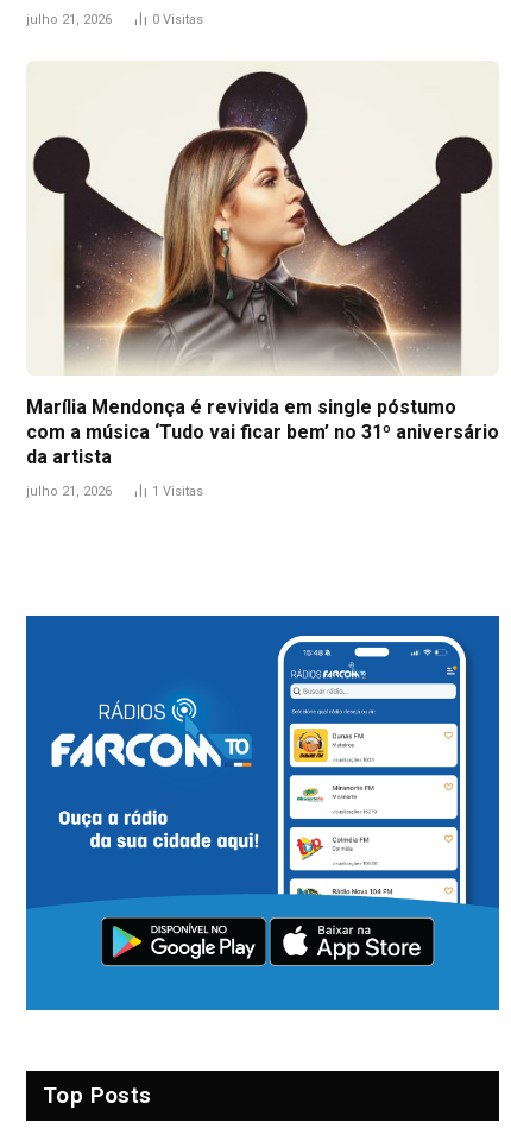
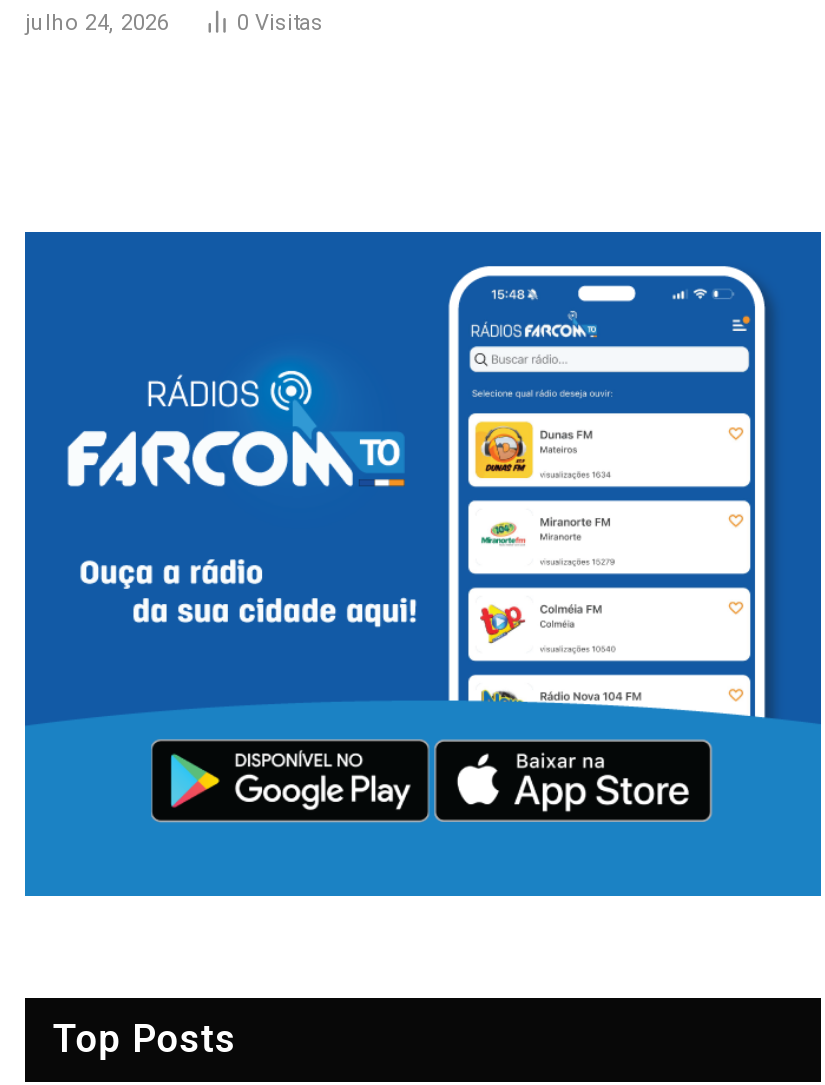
- julho 21, 2026
+ julho 24, 2026

- [image]
- Marília Mendonça é revivida em single póstumo
- com a música ‘Tudo vai ficar bem’ no 31º aniversário
- da artista
- julho 21, 2026
- 1 Visitas
